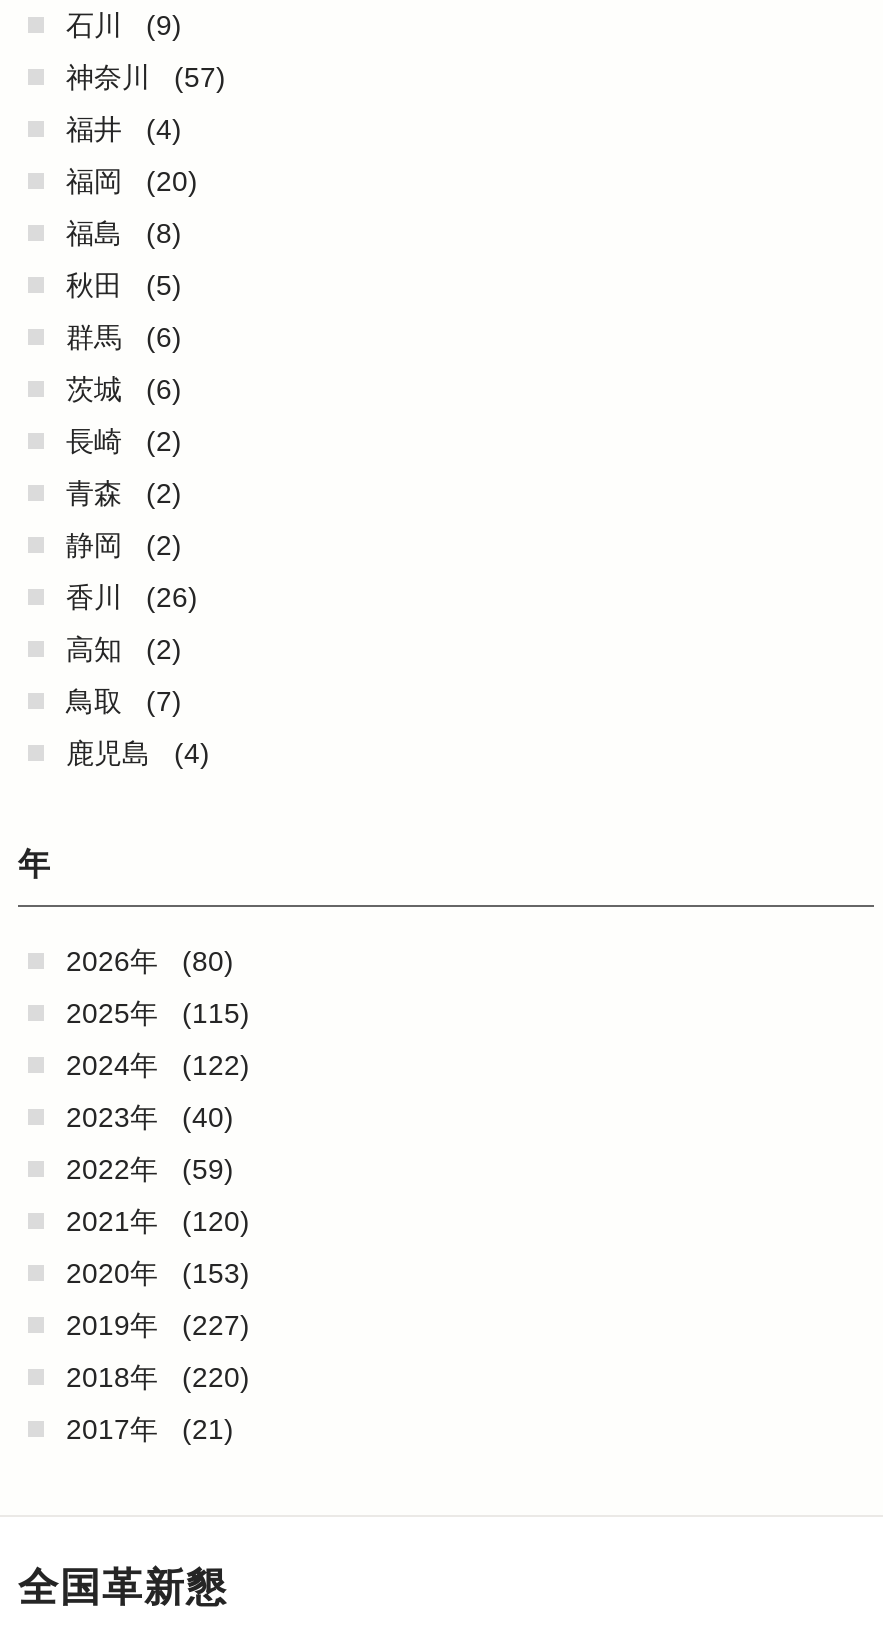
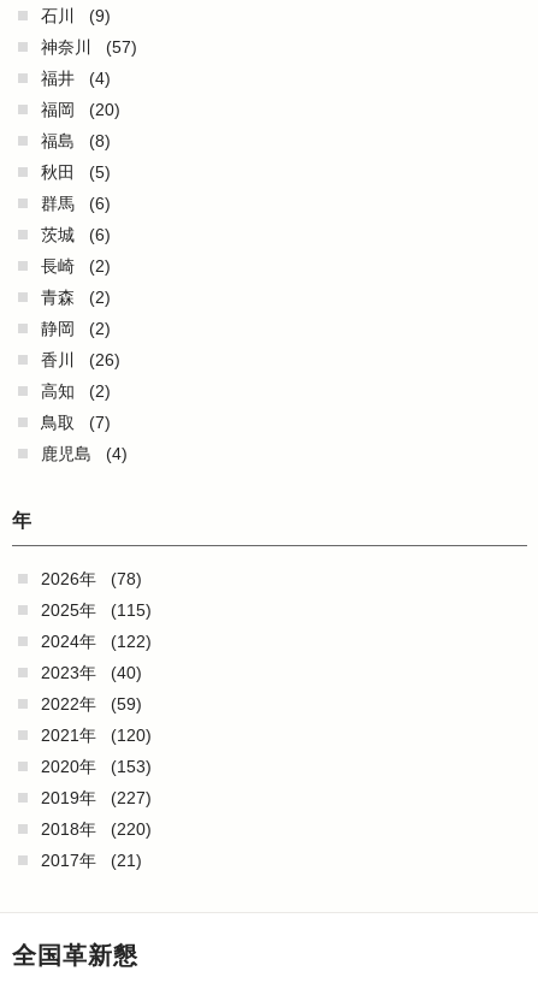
- 2026年 (80)
+ 2026年 (78)
